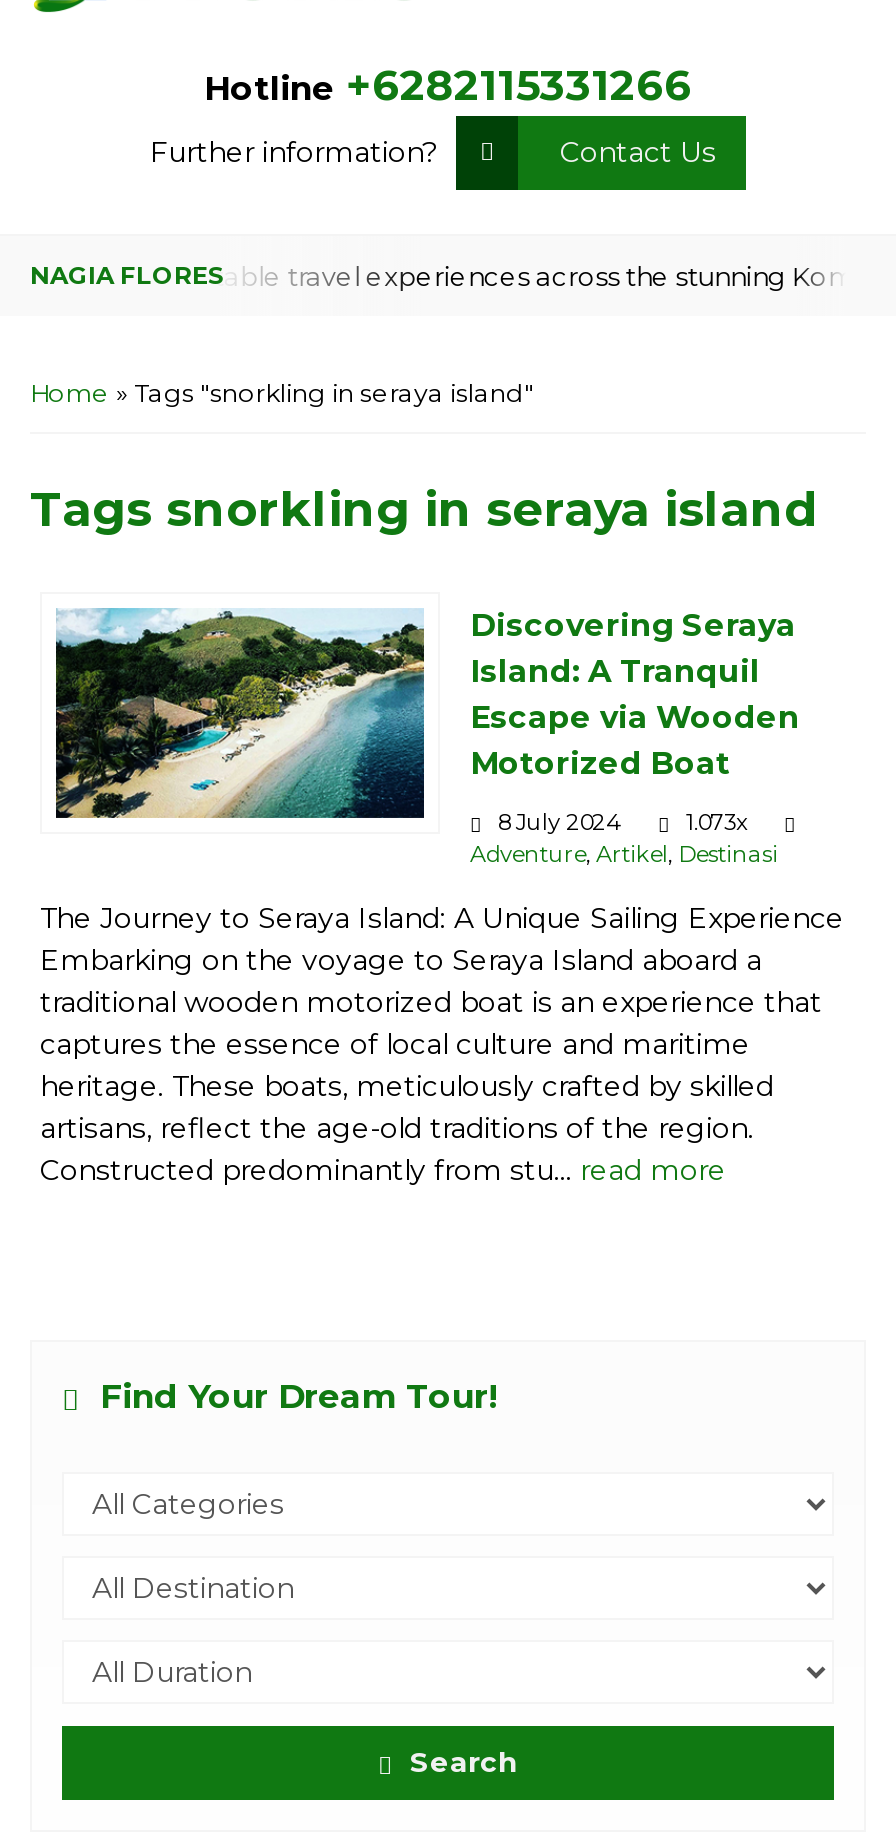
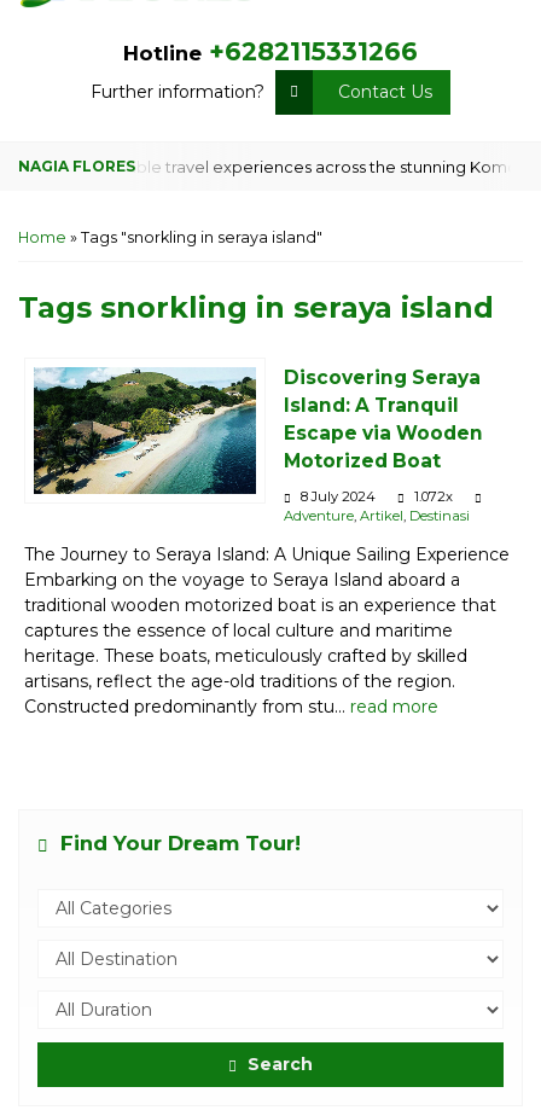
- 8 July 2024 1.073x
+ 8 July 2024 1.072x
